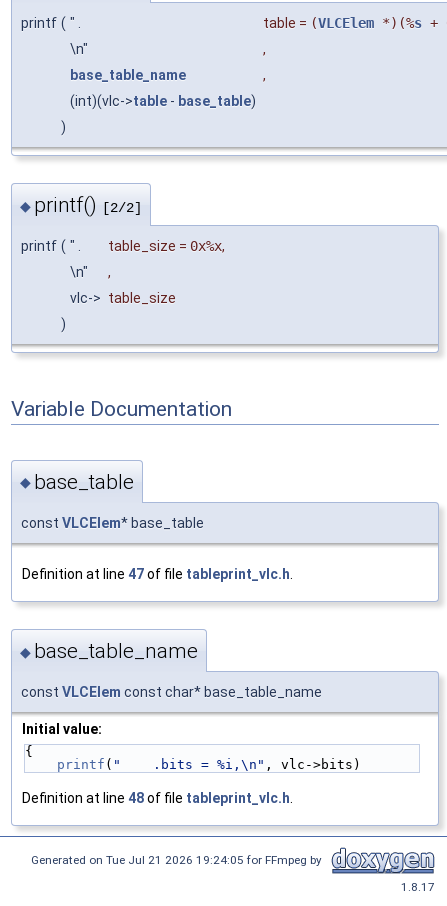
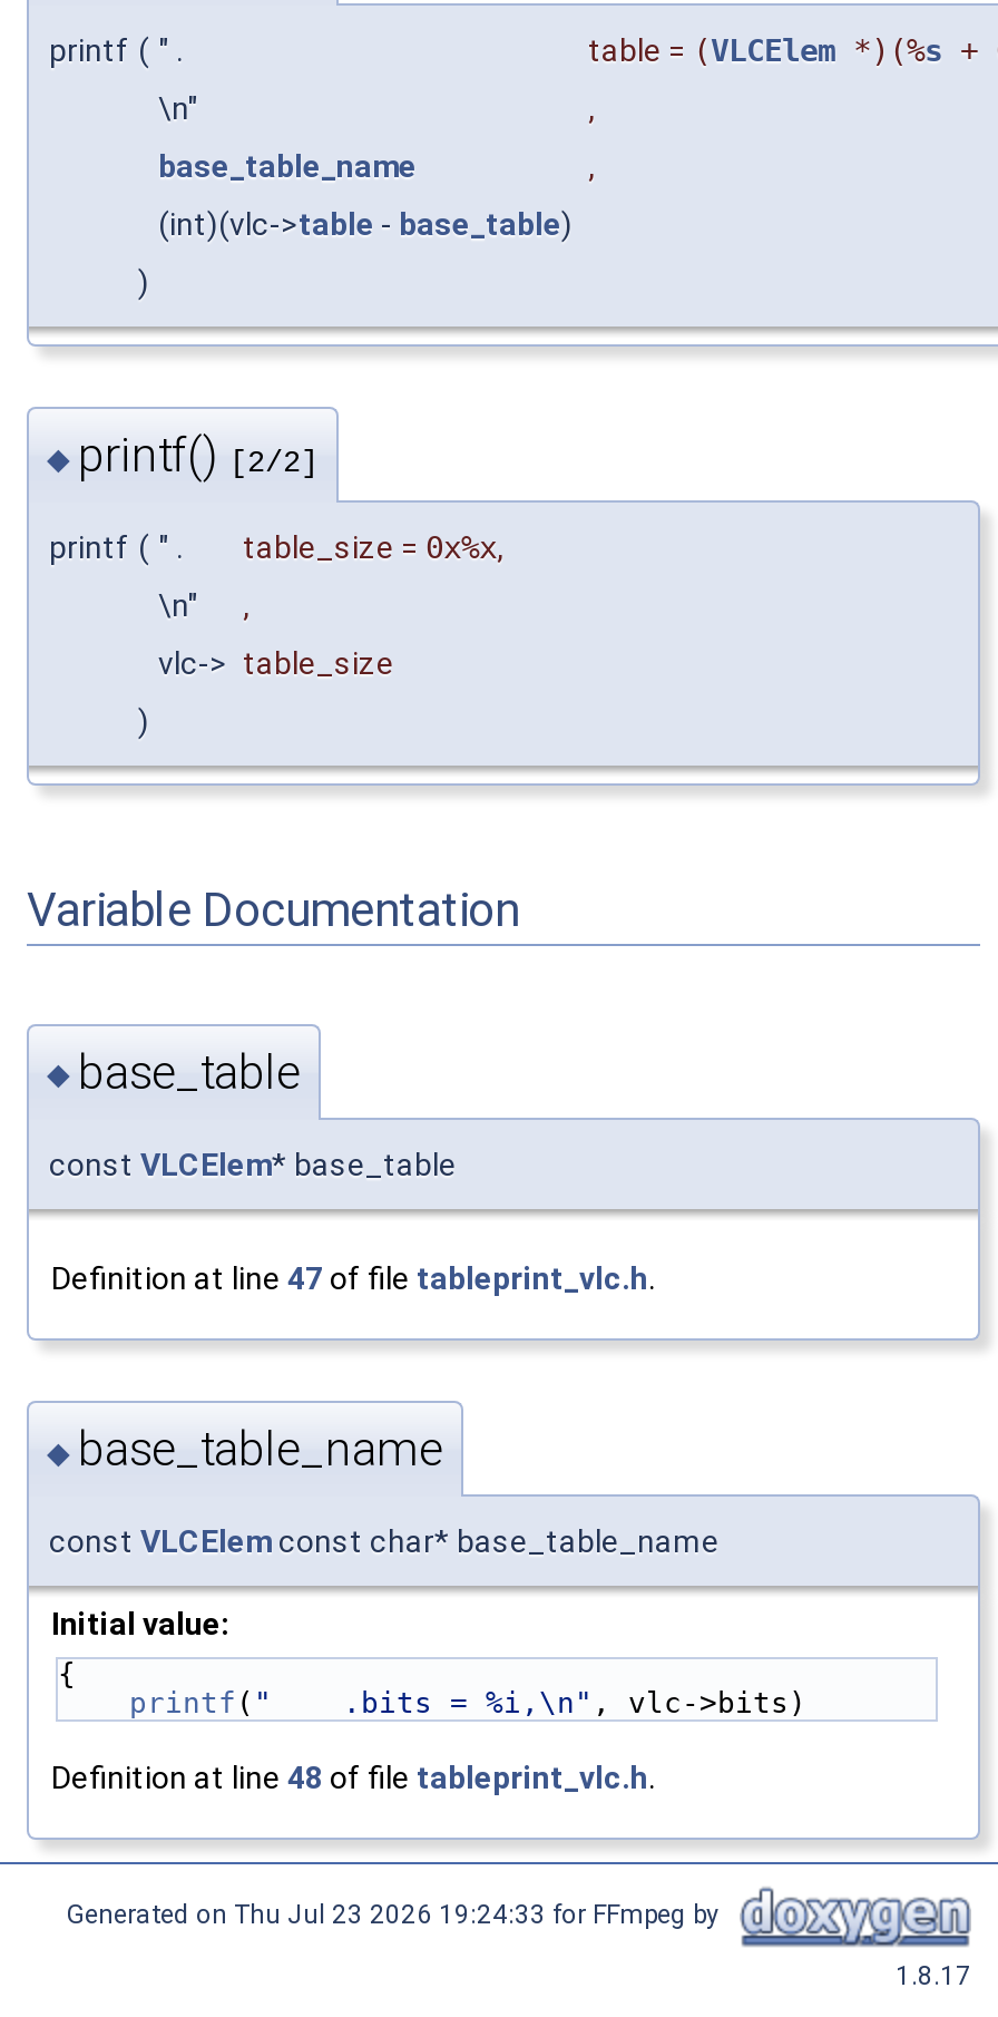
- Generated on Tue Jul 21 2026 19:24:05 for FFmpeg by
+ Generated on Thu Jul 23 2026 19:24:33 for FFmpeg by
